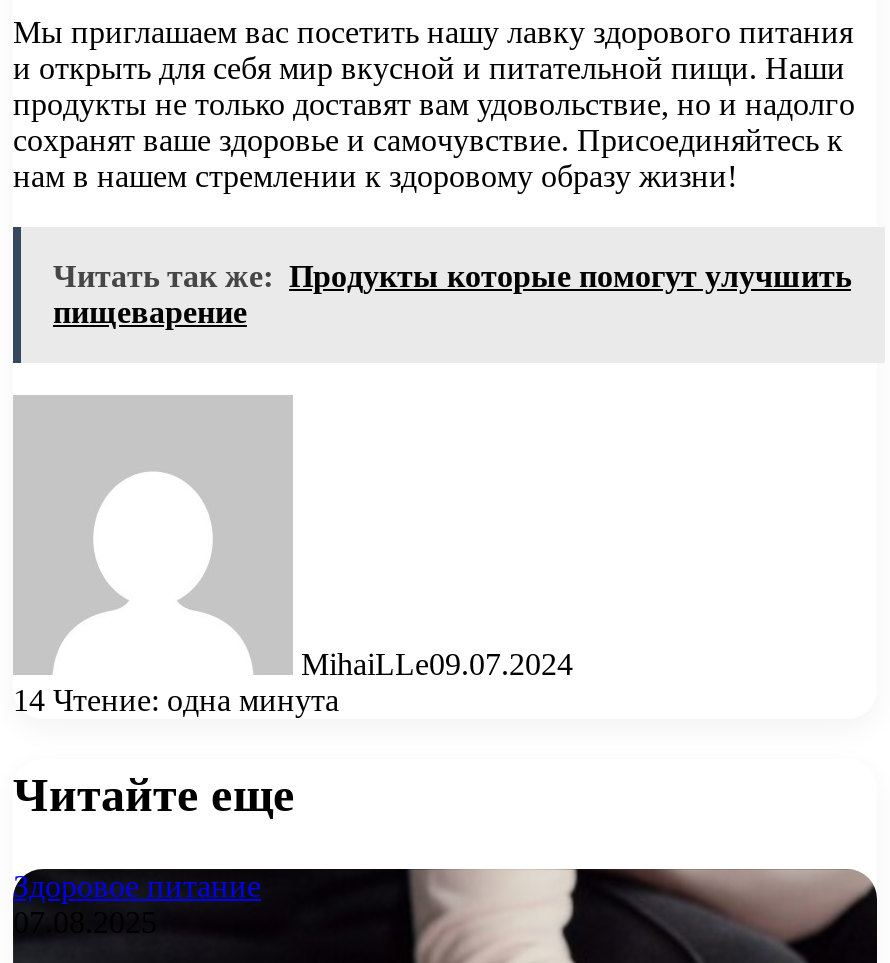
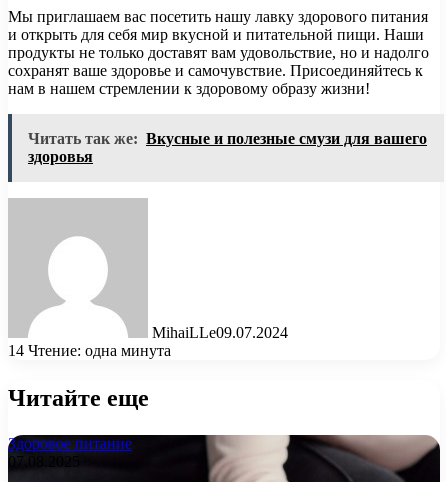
- Читать так же: Продукты которые помогут улучшить
- пищеварение
+ Читать так же: Вкусные и полезные смузи для вашего
+ здоровья
